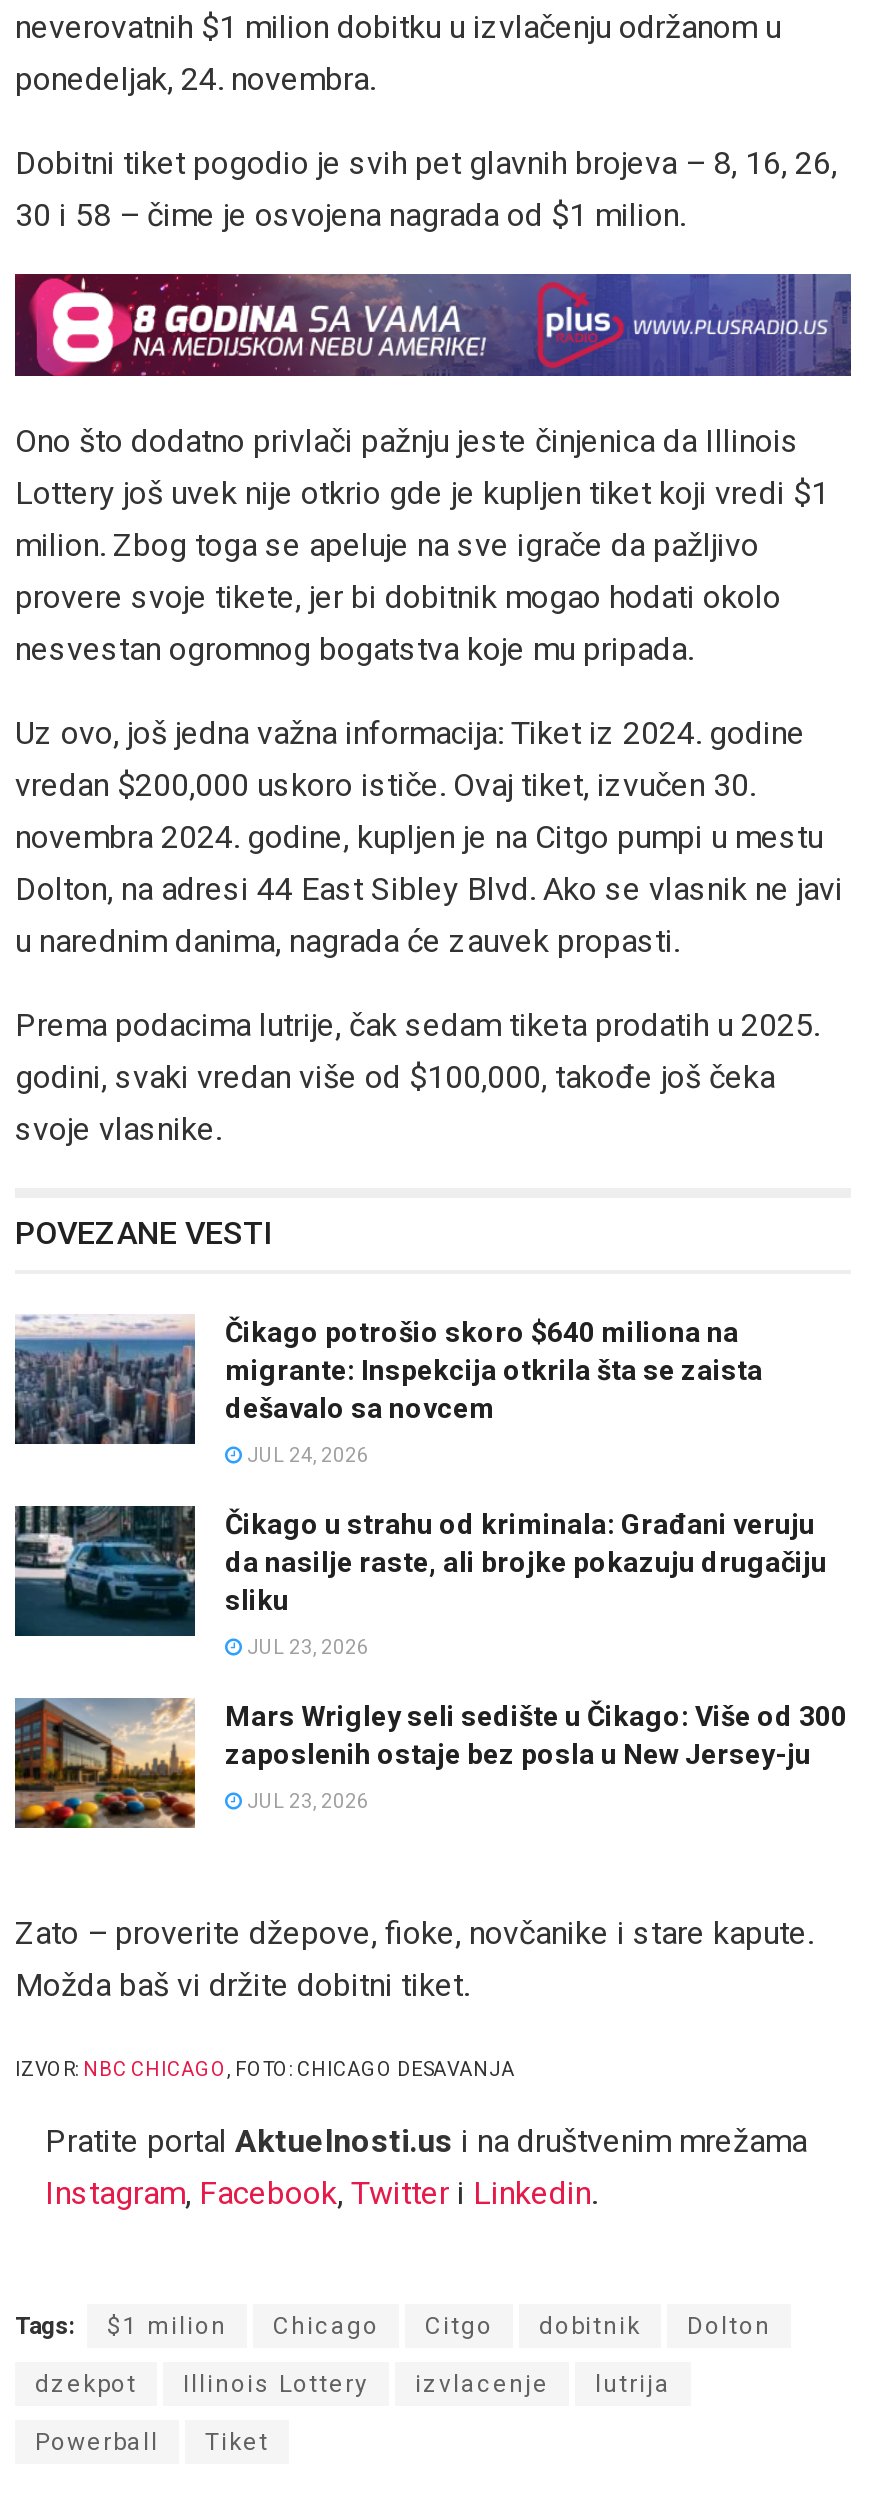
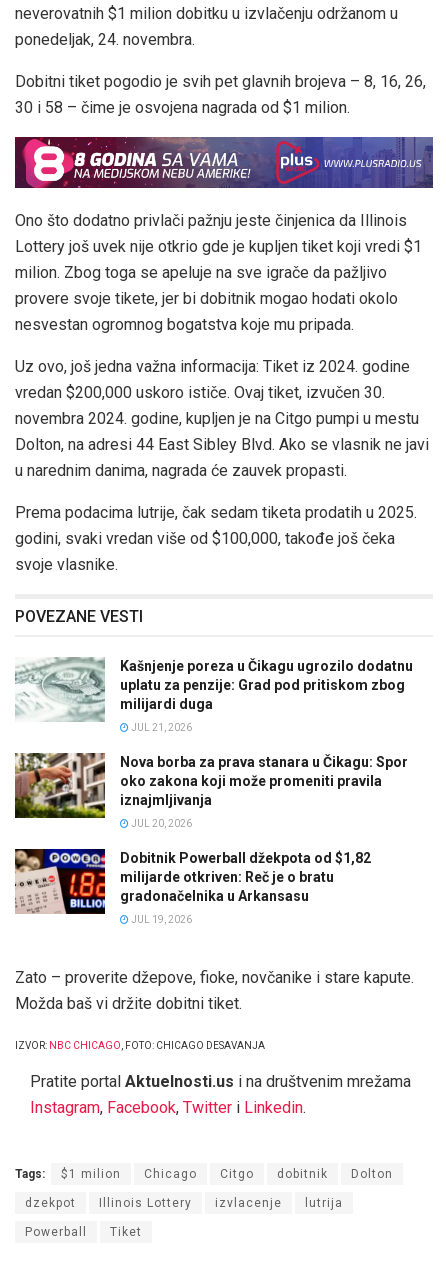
- [image]
- Čikago potrošio skoro $640 miliona na
- migrante: Inspekcija otkrila šta se zaista
- dešavalo sa novcem
+ [image]
+ Kašnjenje poreza u Čikagu ugrozilo dodatnu
+ uplatu za penzije: Grad pod pritiskom zbog
+ milijardi duga

- JUL 24, 2026
+ JUL 21, 2026

- [image]
- Čikago u strahu od kriminala: Građani veruju
- da nasilje raste, ali brojke pokazuju drugačiju
- sliku
+ [image]
+ Nova borba za prava stanara u Čikagu: Spor
+ oko zakona koji može promeniti pravila
+ iznajmljivanja

- JUL 23, 2026
+ JUL 20, 2026

- [image]
- Mars Wrigley seli sedište u Čikago: Više od 300
- zaposlenih ostaje bez posla u New Jersey-ju
+ [image]
+ Dobitnik Powerball džekpota od $1,82
+ milijarde otkriven: Reč je o bratu
+ gradonačelnika u Arkansasu

- JUL 23, 2026
+ JUL 19, 2026
